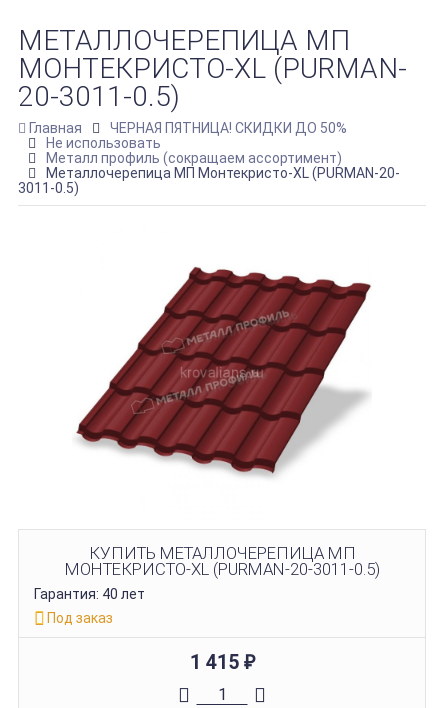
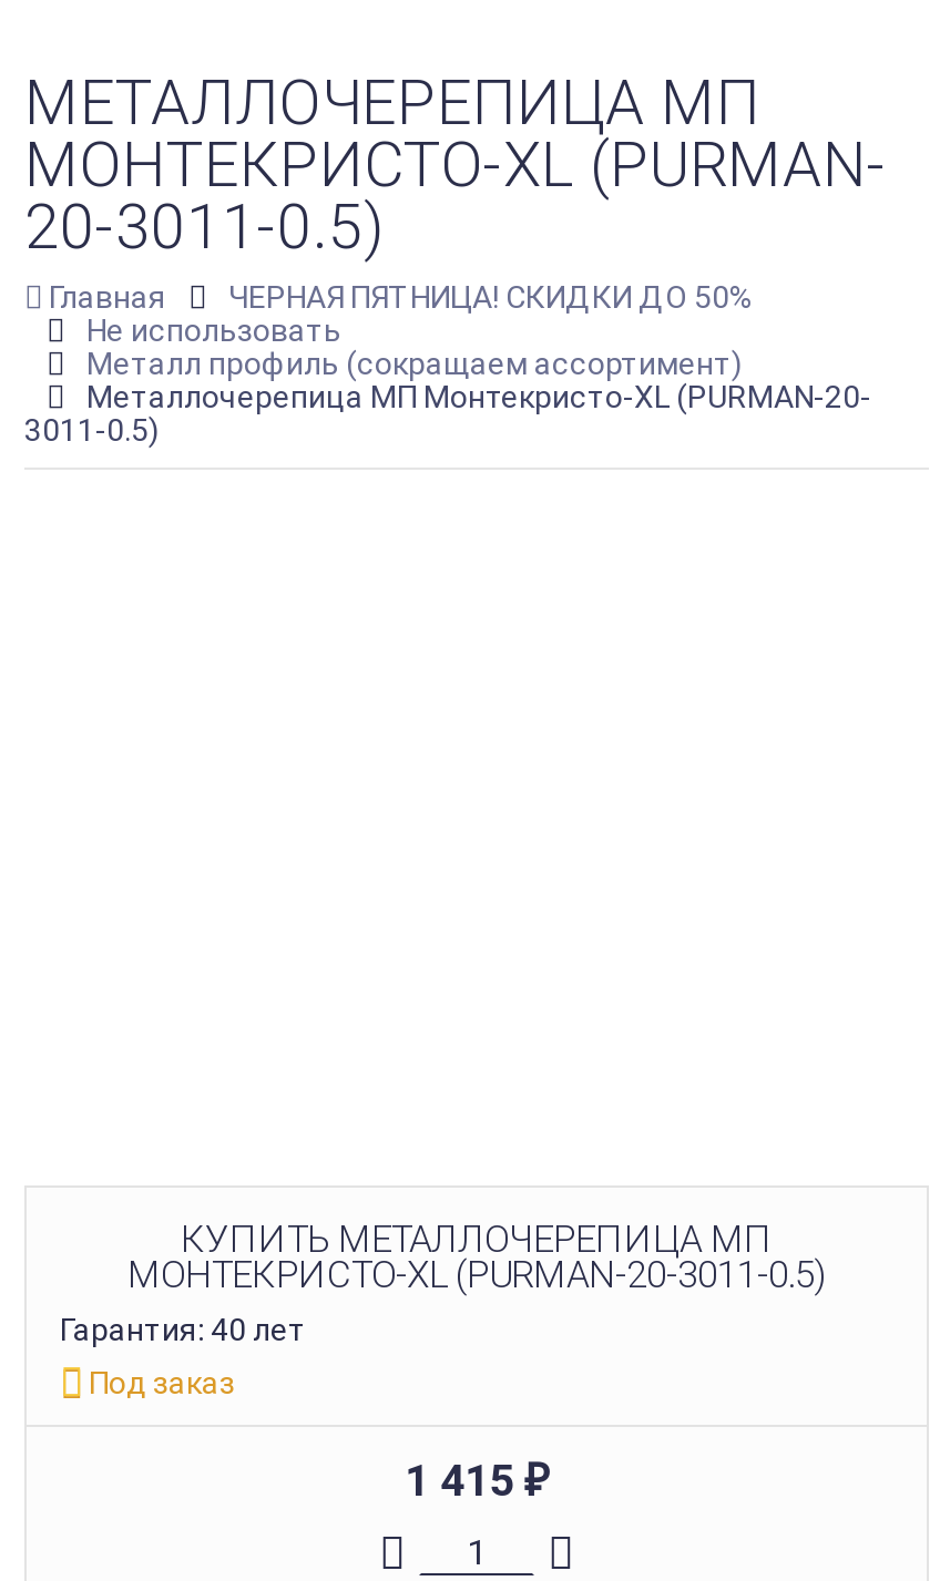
- [image]
